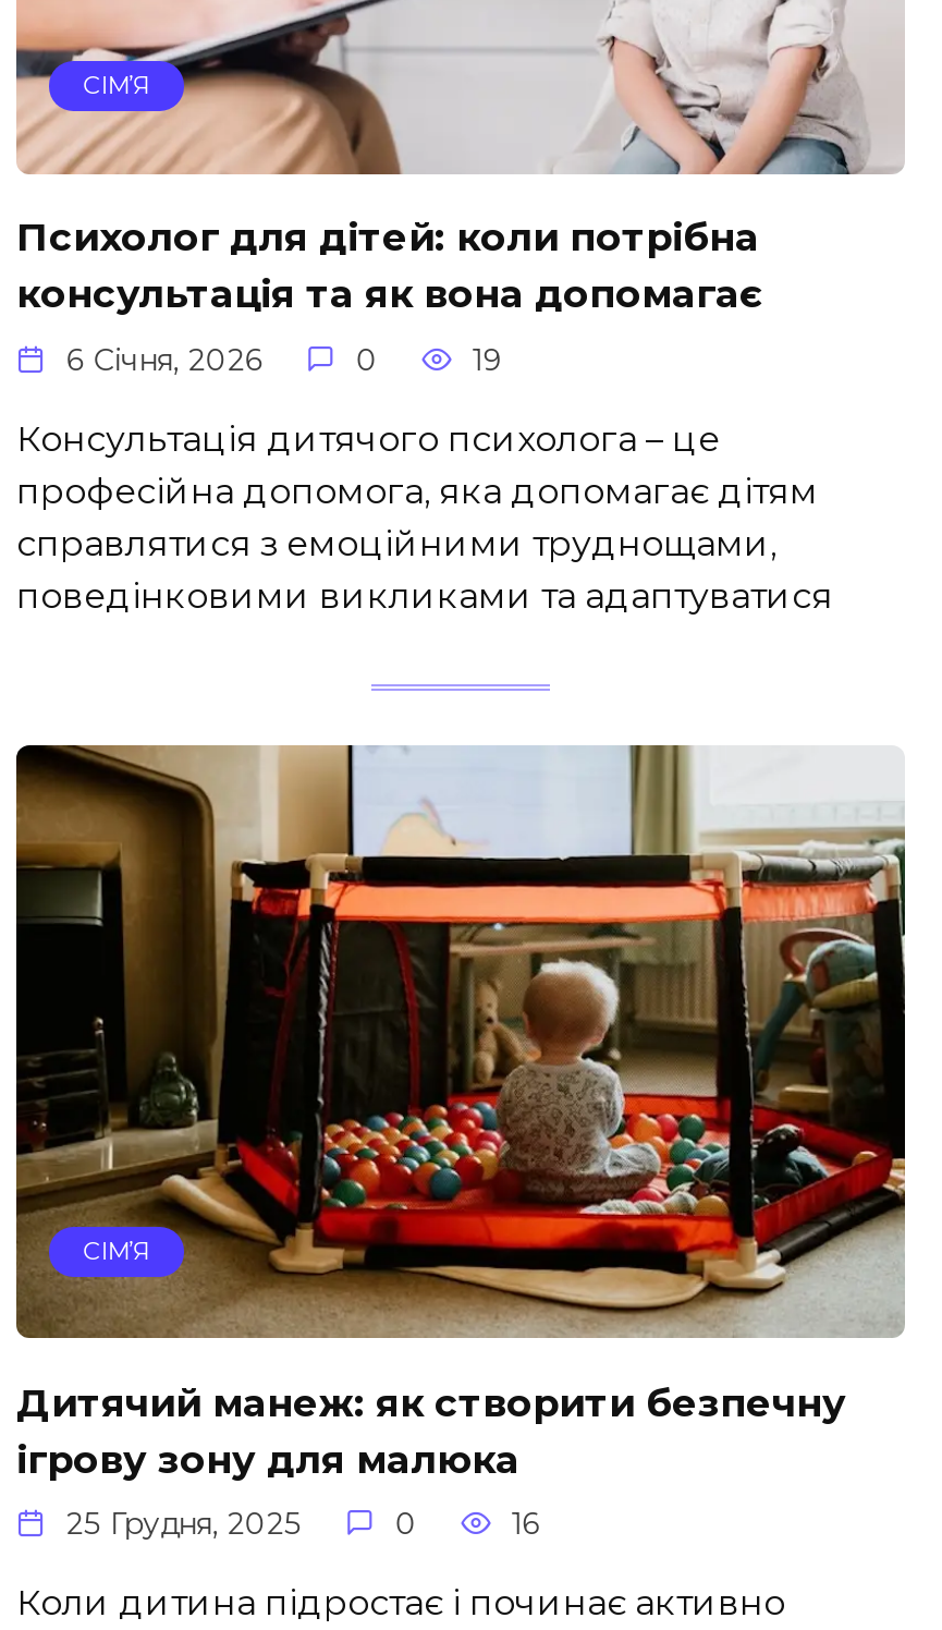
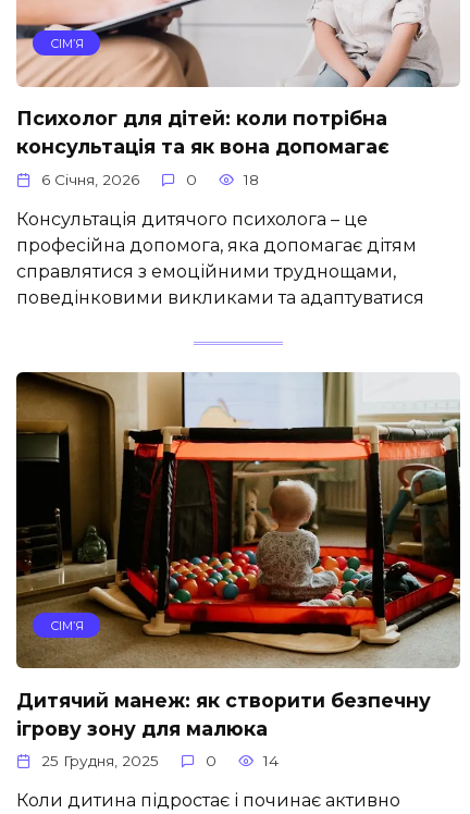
- 19
+ 18

- 16
+ 14
